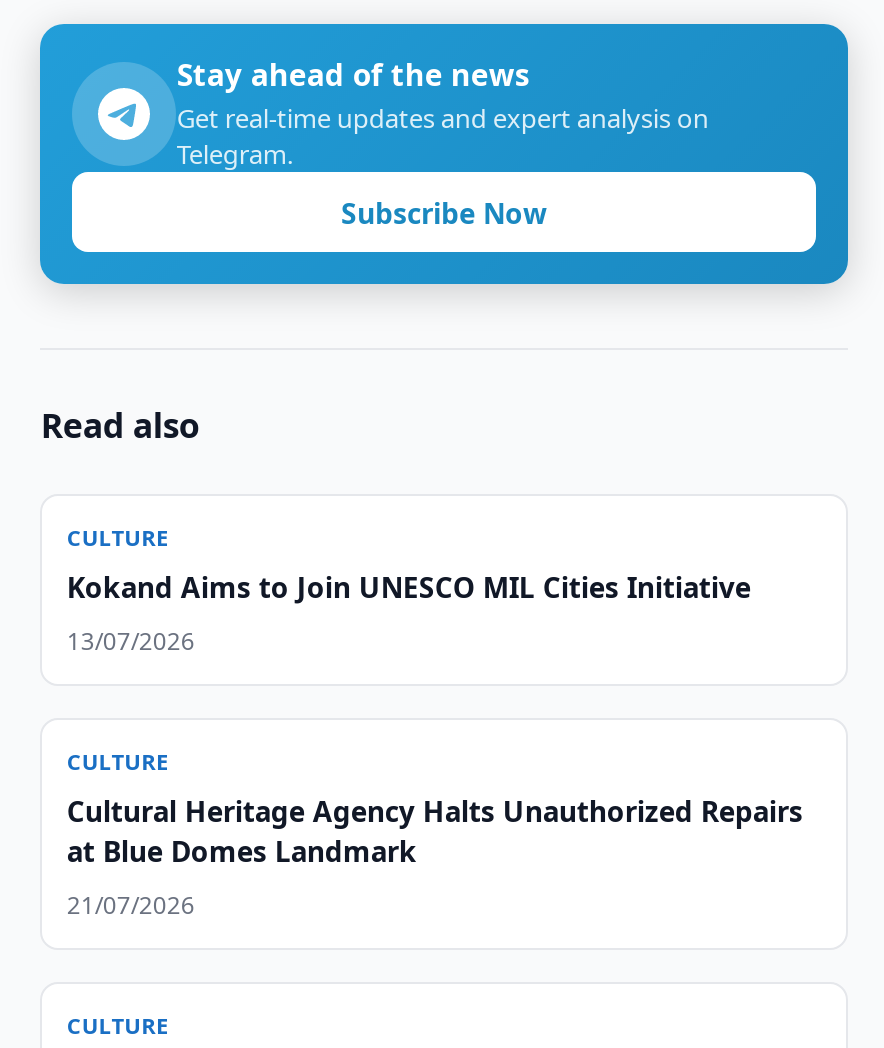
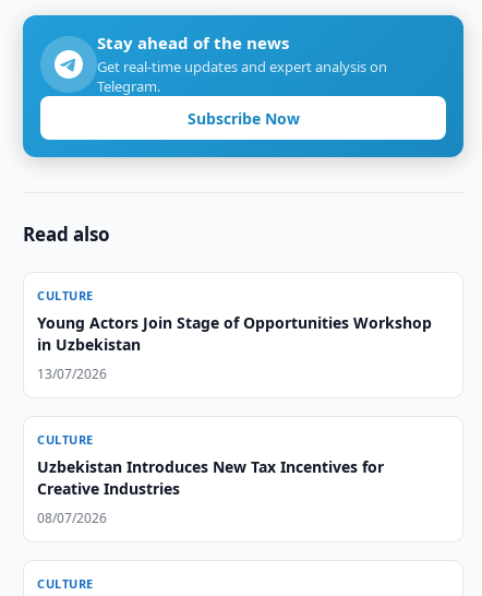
- Kokand Aims to Join UNESCO MIL Cities Initiative
+ Young Actors Join Stage of Opportunities Workshop
+ in Uzbekistan

- Cultural Heritage Agency Halts Unauthorized Repairs
- at Blue Domes Landmark
+ Uzbekistan Introduces New Tax Incentives for
+ Creative Industries

- 21/07/2026
+ 08/07/2026
